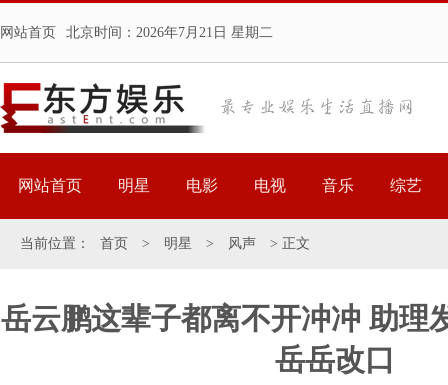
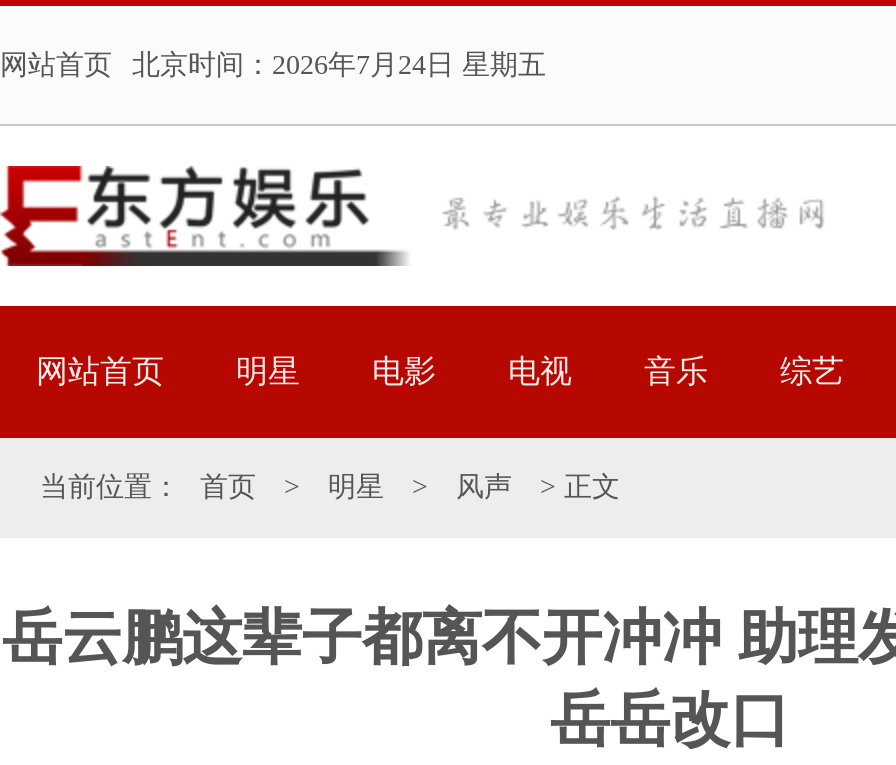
- 北京时间：2026年7月21日 星期二
+ 北京时间：2026年7月24日 星期五
